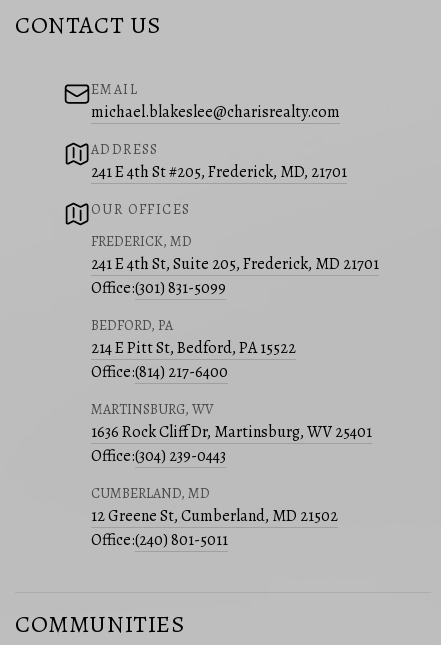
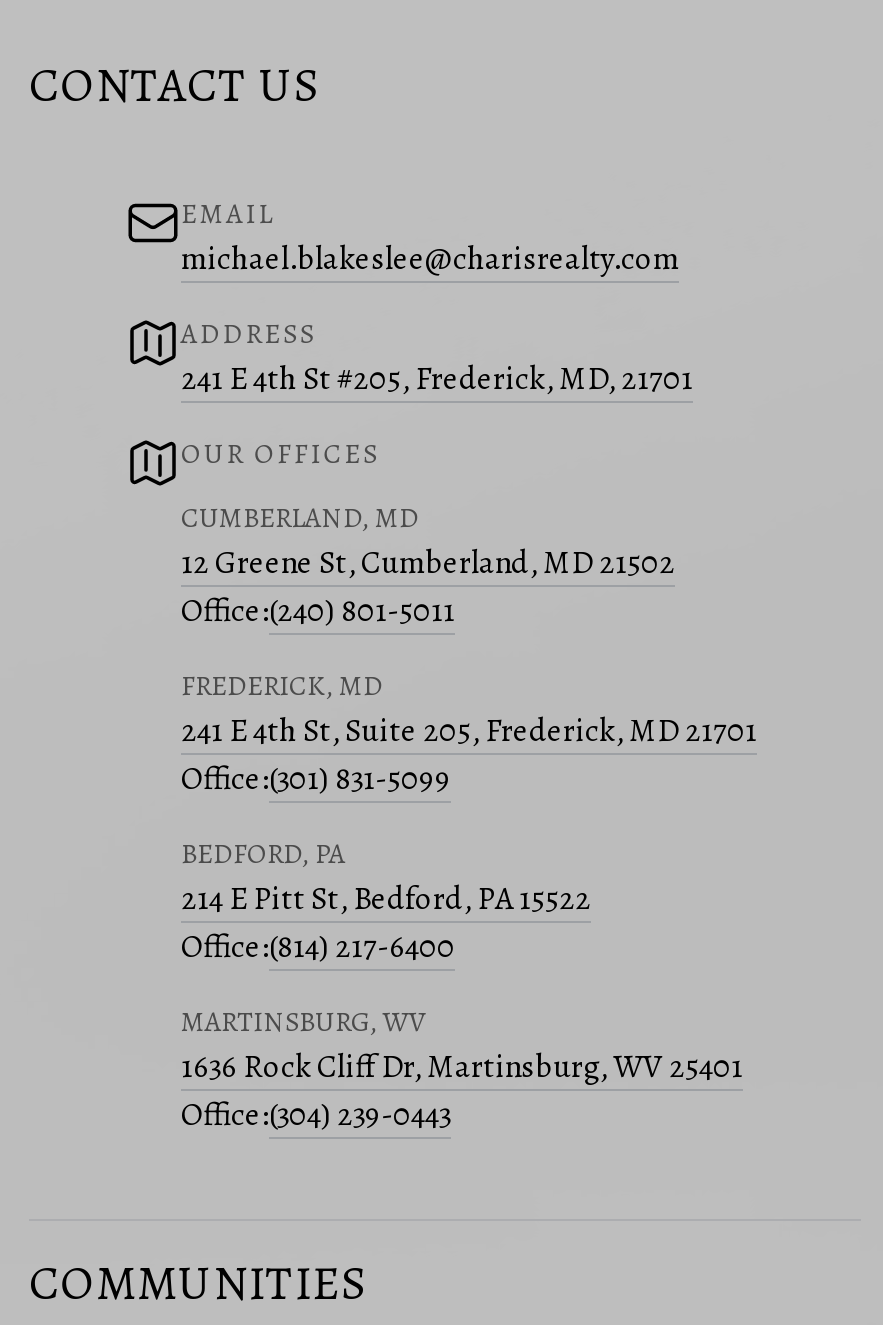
moved down: FREDERICK, MD | 241 E 4th St, Suite 205, Frederick, MD 21701 | Office:(301) 831-5099 | ... | 1636 Rock Cliff Dr, Martinsburg, WV 25401 | Office:(304) 239-0443

moved up: CUMBERLAND, MD | 12 Greene St, Cumberland, MD 21502 | Office:(240) 801-5011
